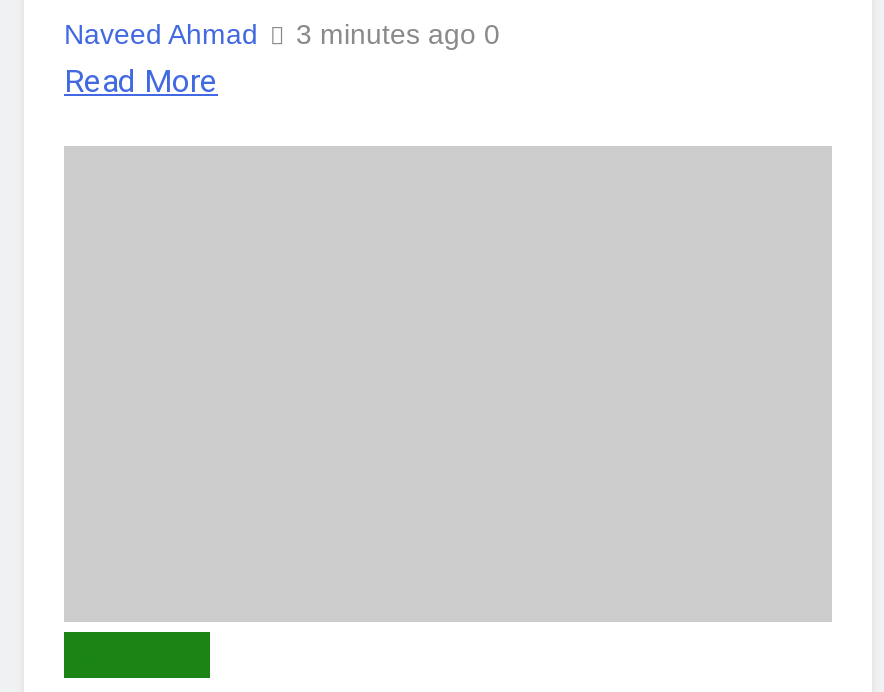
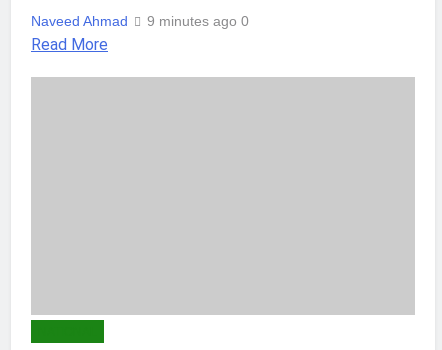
- Naveed Ahmad 3 minutes ago 0
+ Naveed Ahmad 9 minutes ago 0
